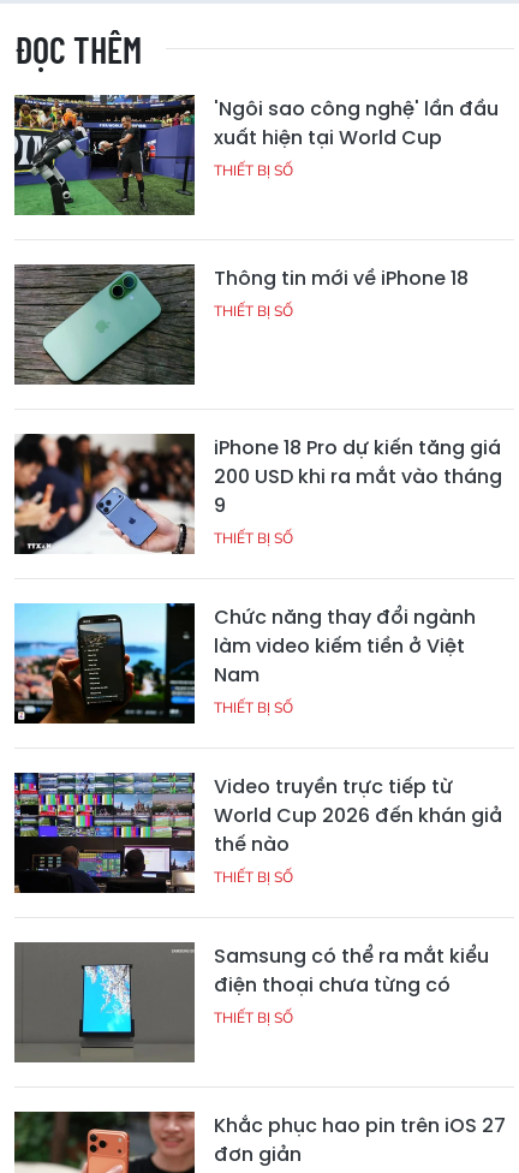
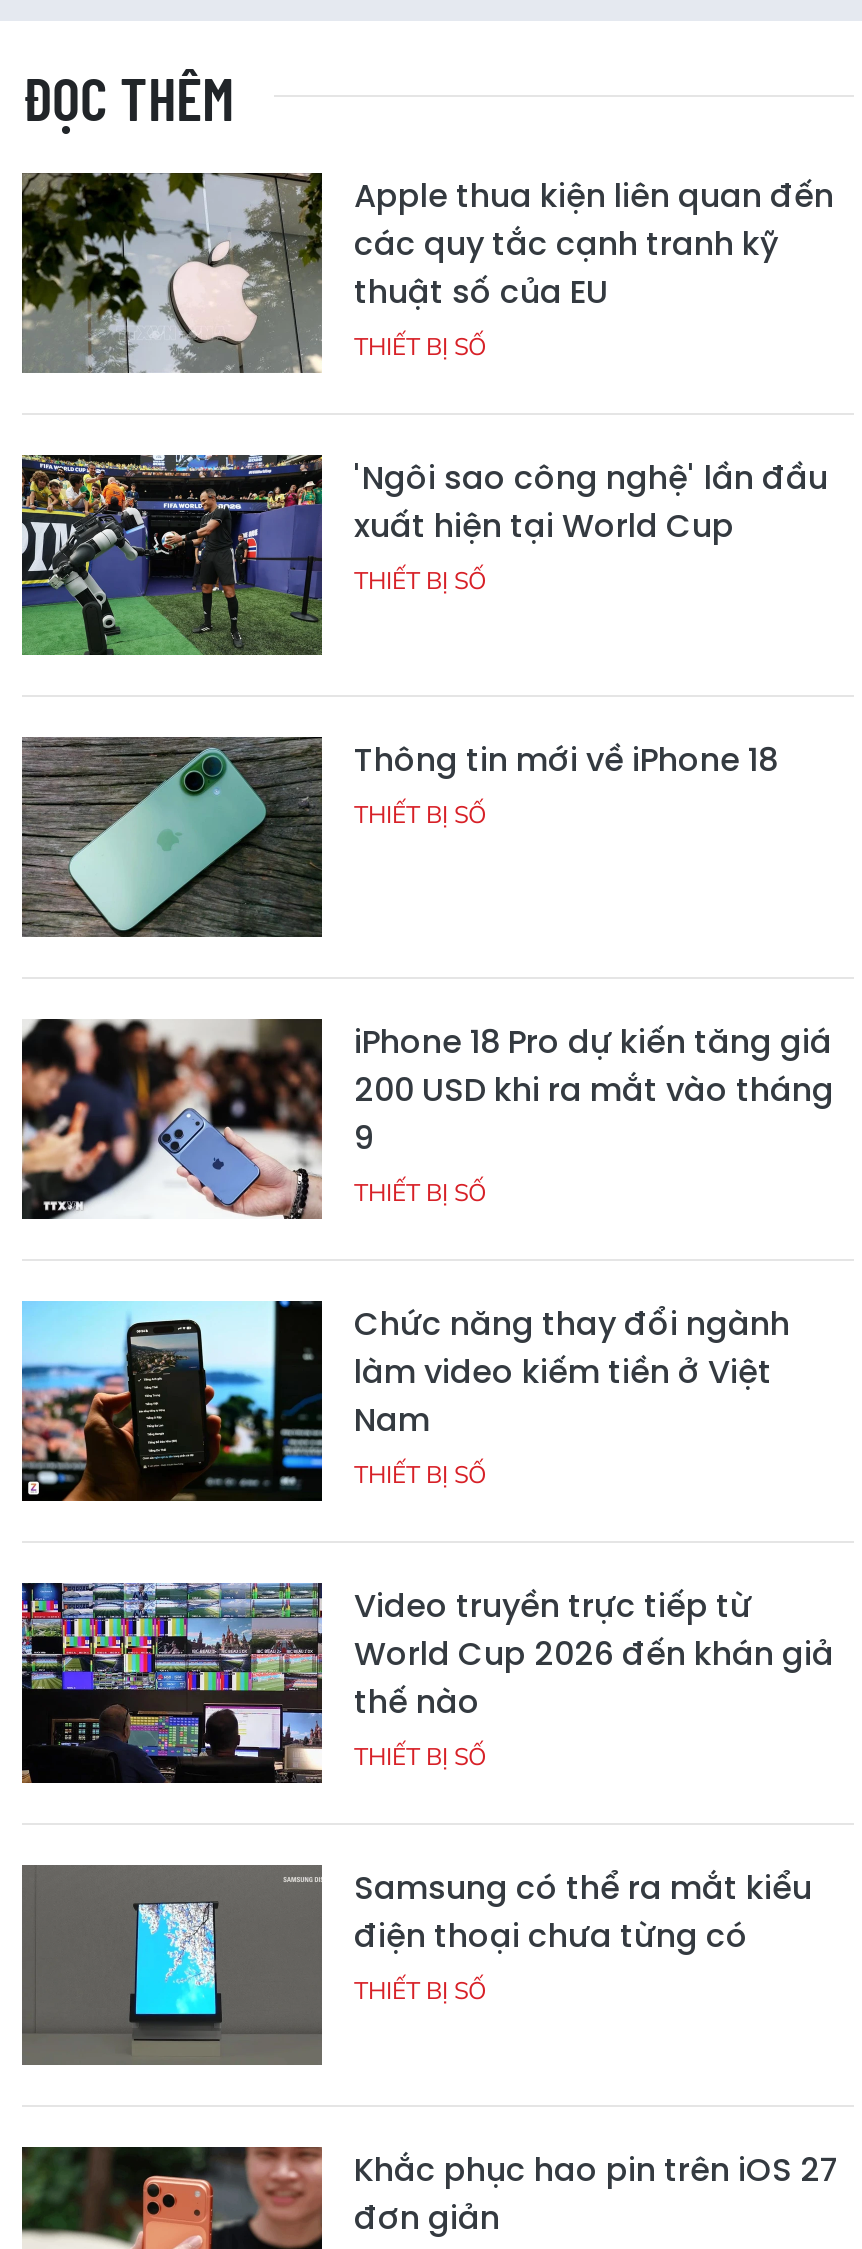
+ [image]
+ Apple thua kiện liên quan đến
+ các quy tắc cạnh tranh kỹ
+ thuật số của EU
+ THIẾT BỊ SỐ
